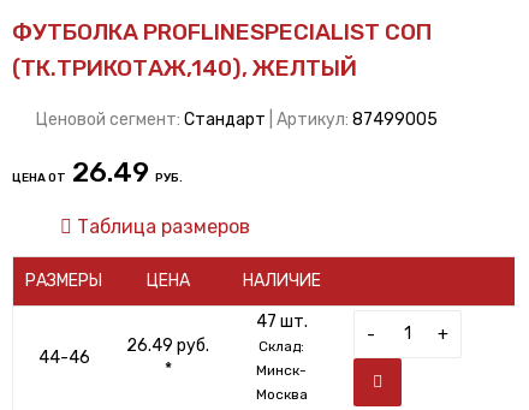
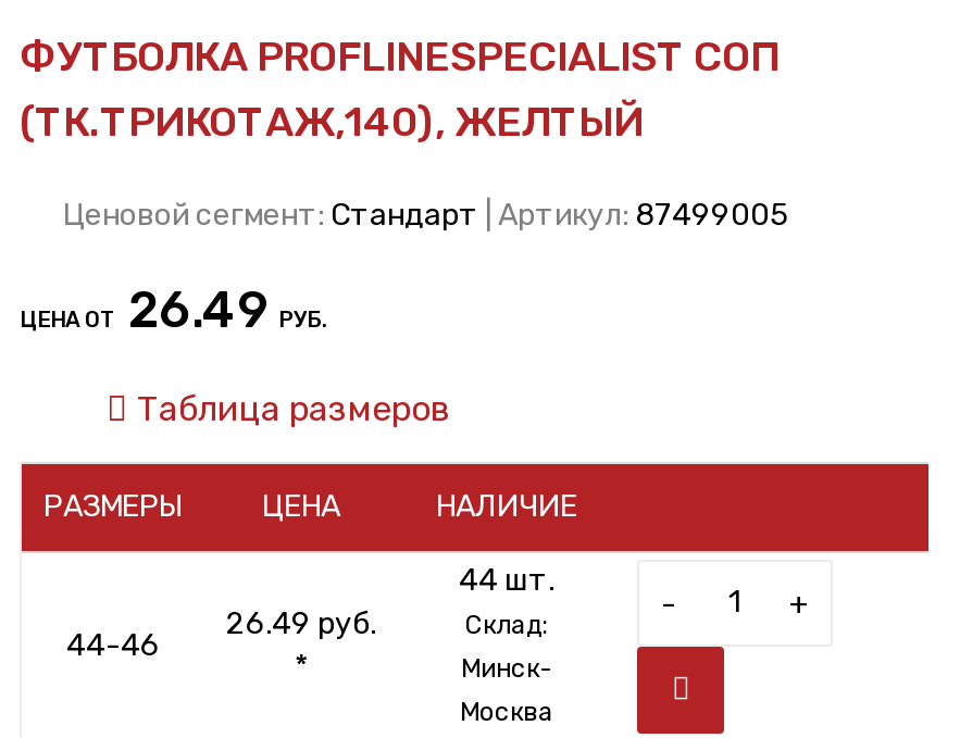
- 47 шт.
+ 44 шт.
